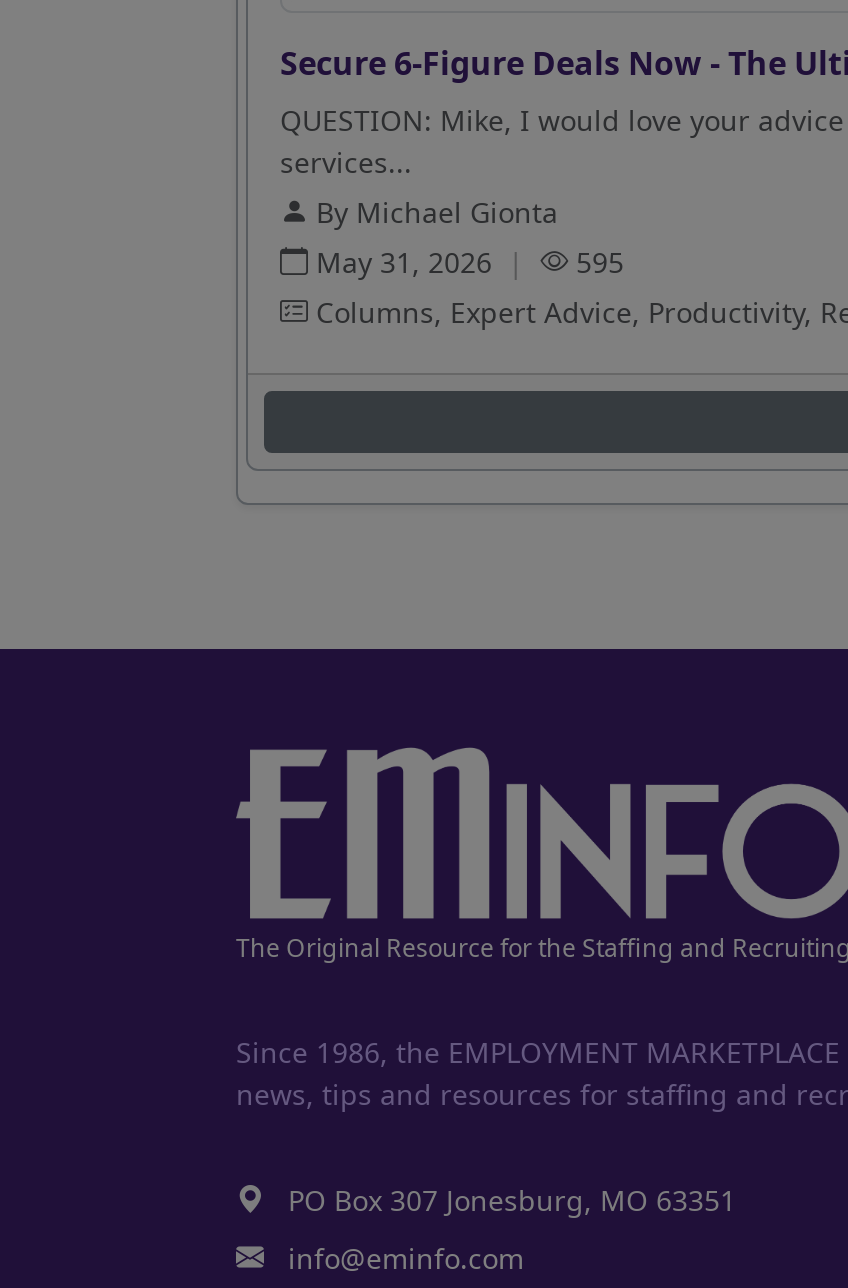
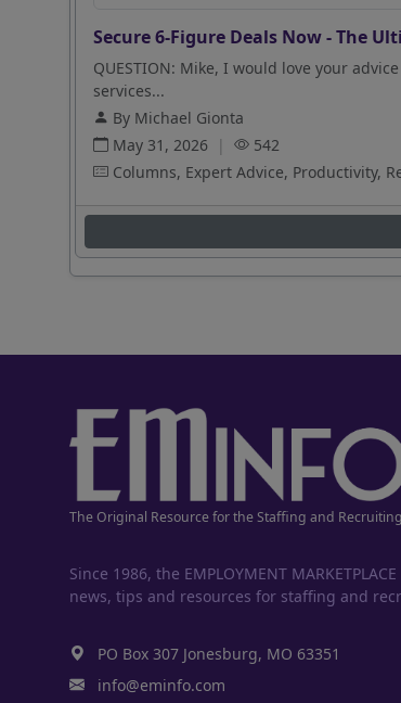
- 595
+ 542
